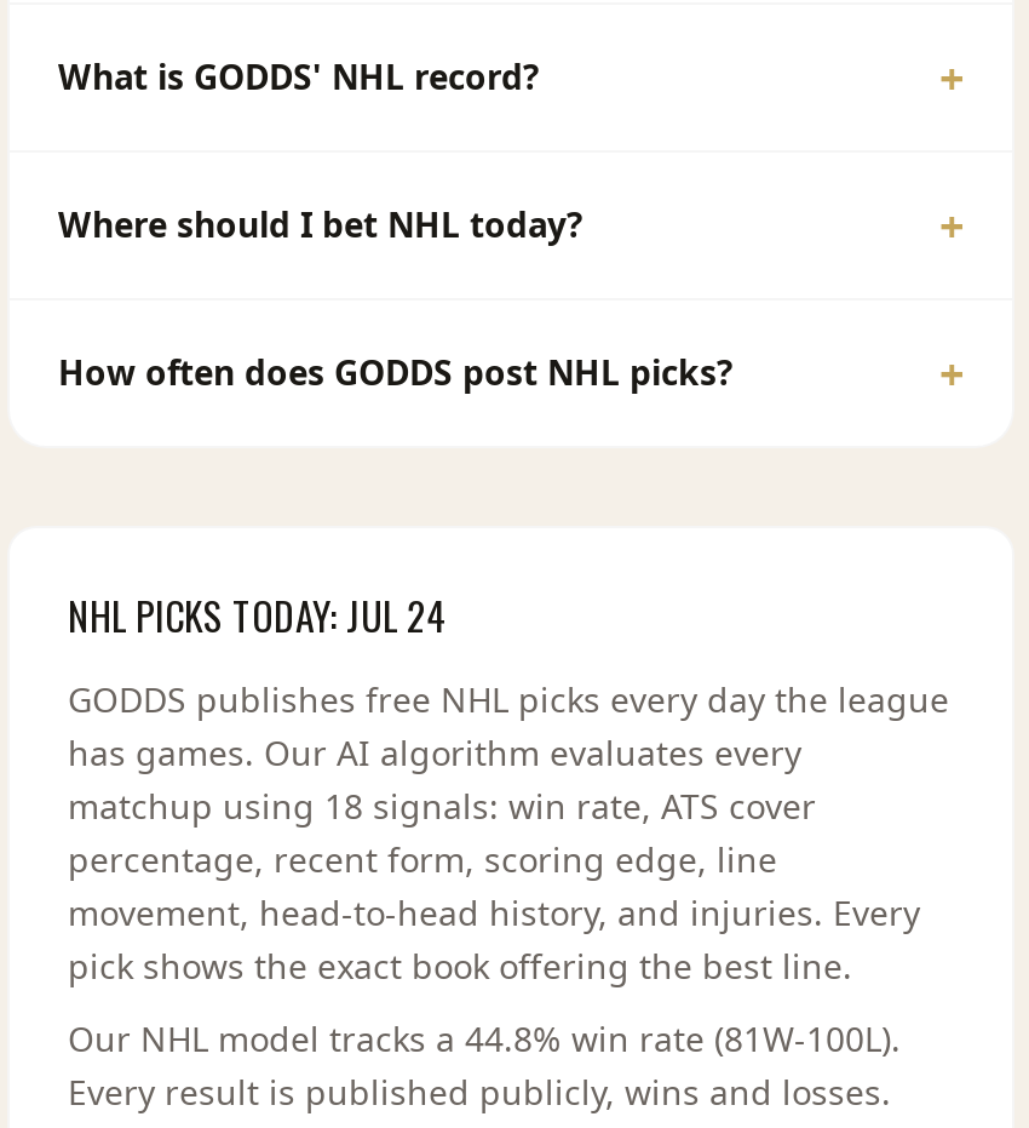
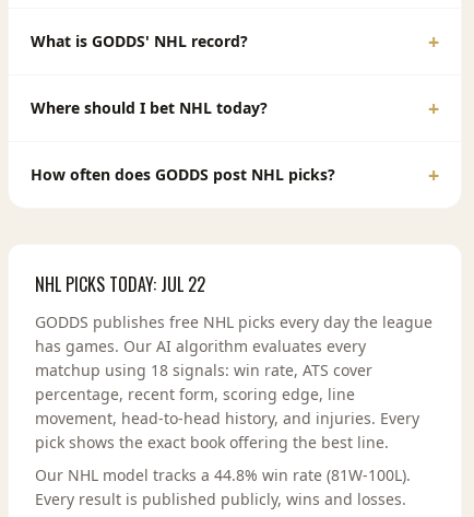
- NHL PICKS TODAY: JUL 24
+ NHL PICKS TODAY: JUL 22
